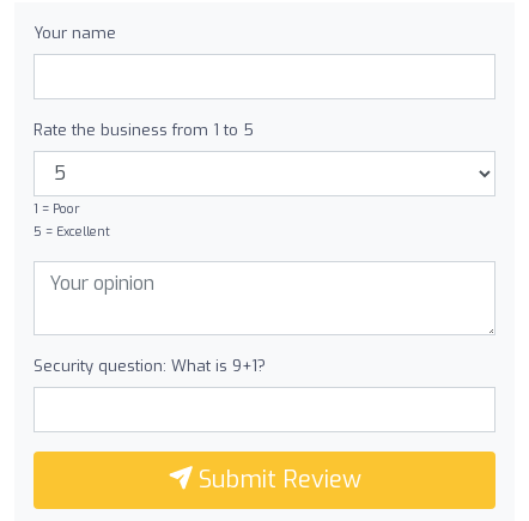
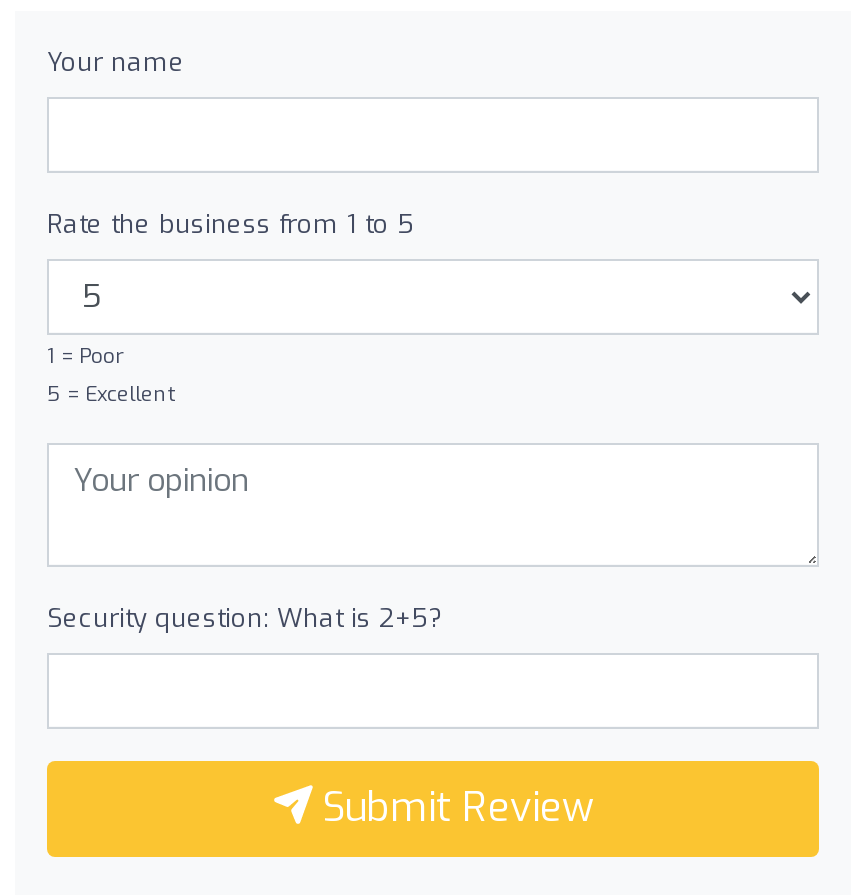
- Security question: What is 9+1?
+ Security question: What is 2+5?
